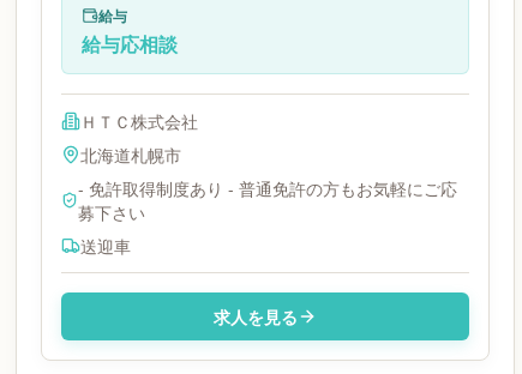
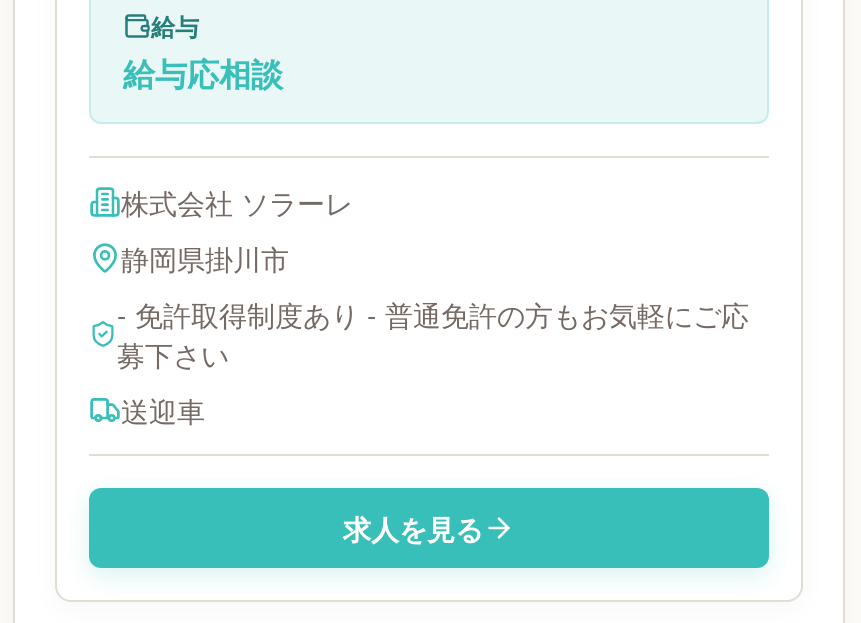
- ＨＴＣ株式会社
- 北海道札幌市
+ 株式会社 ソラーレ
+ 静岡県掛川市
